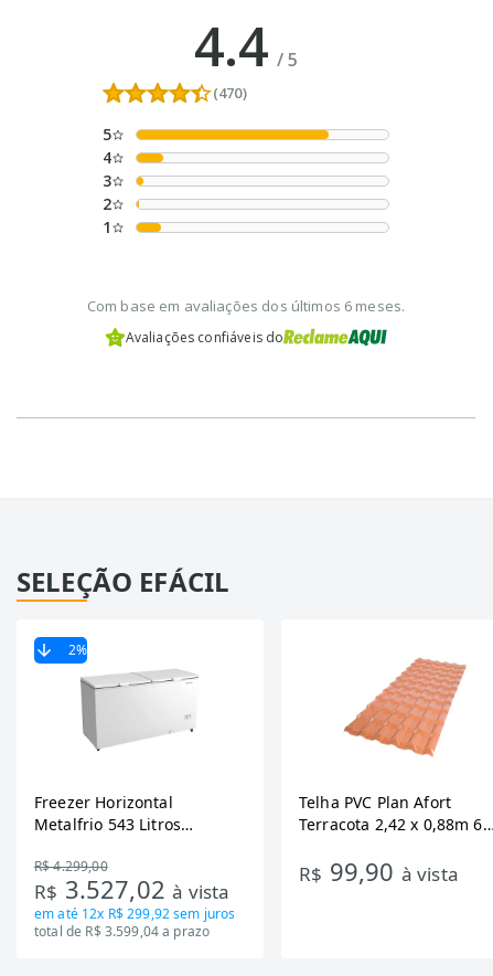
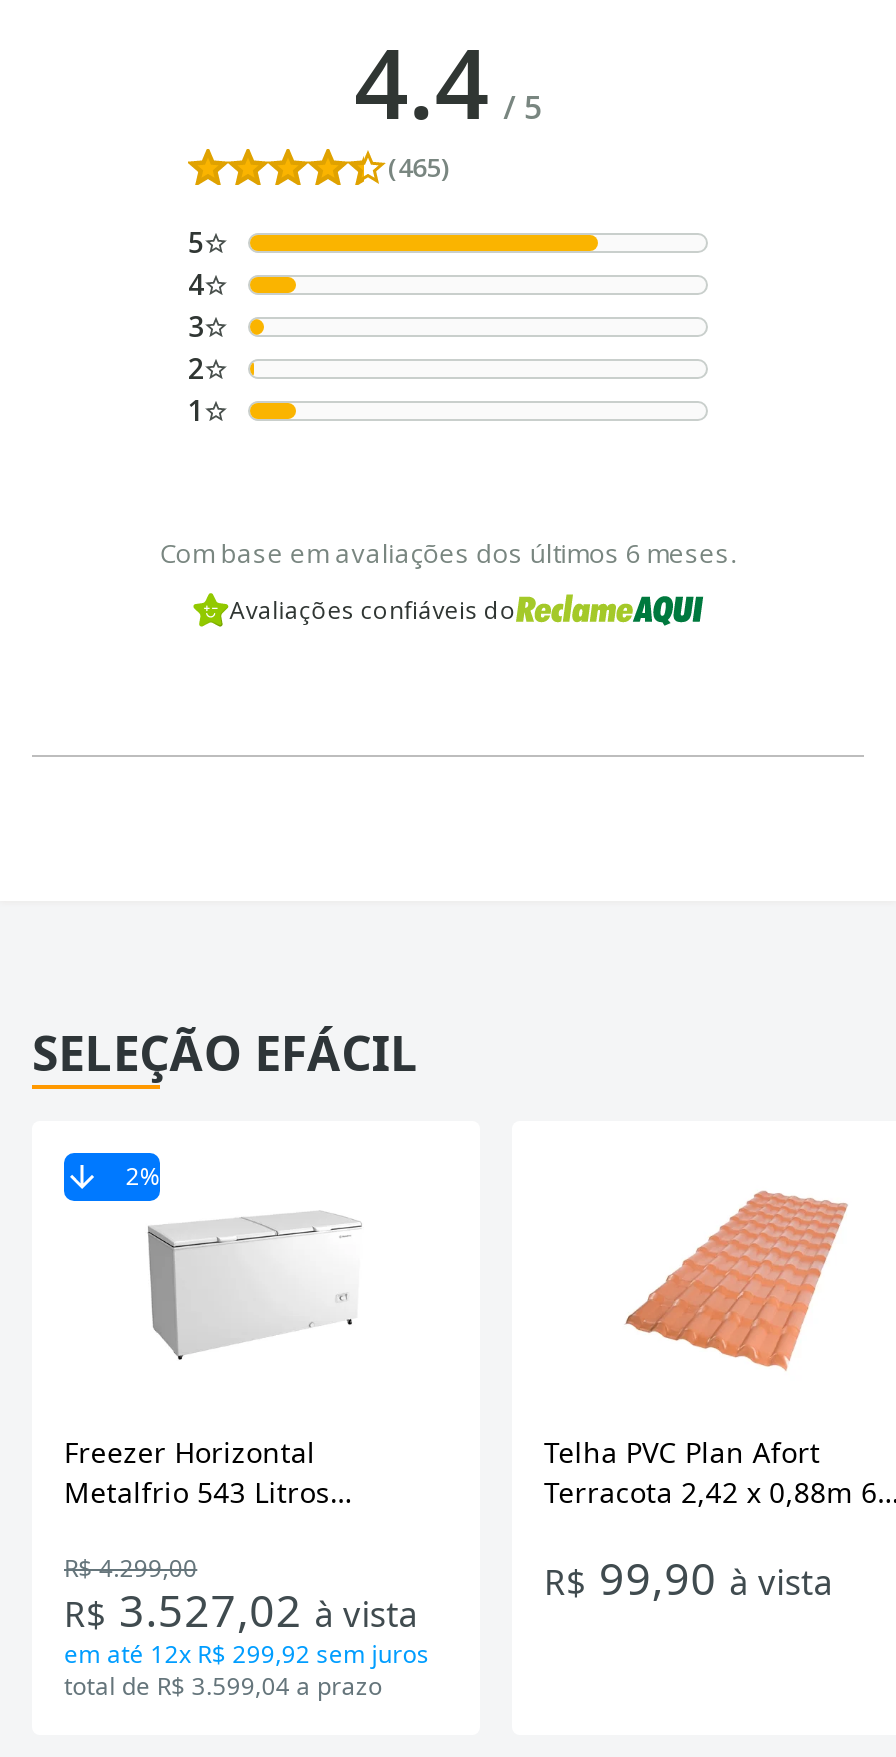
- (470)
+ (465)
